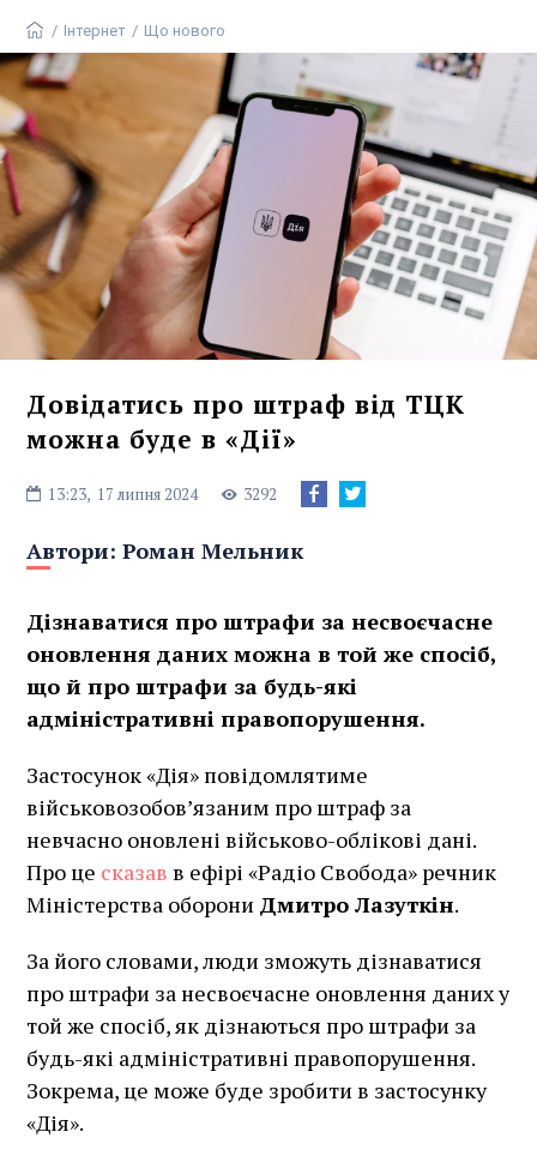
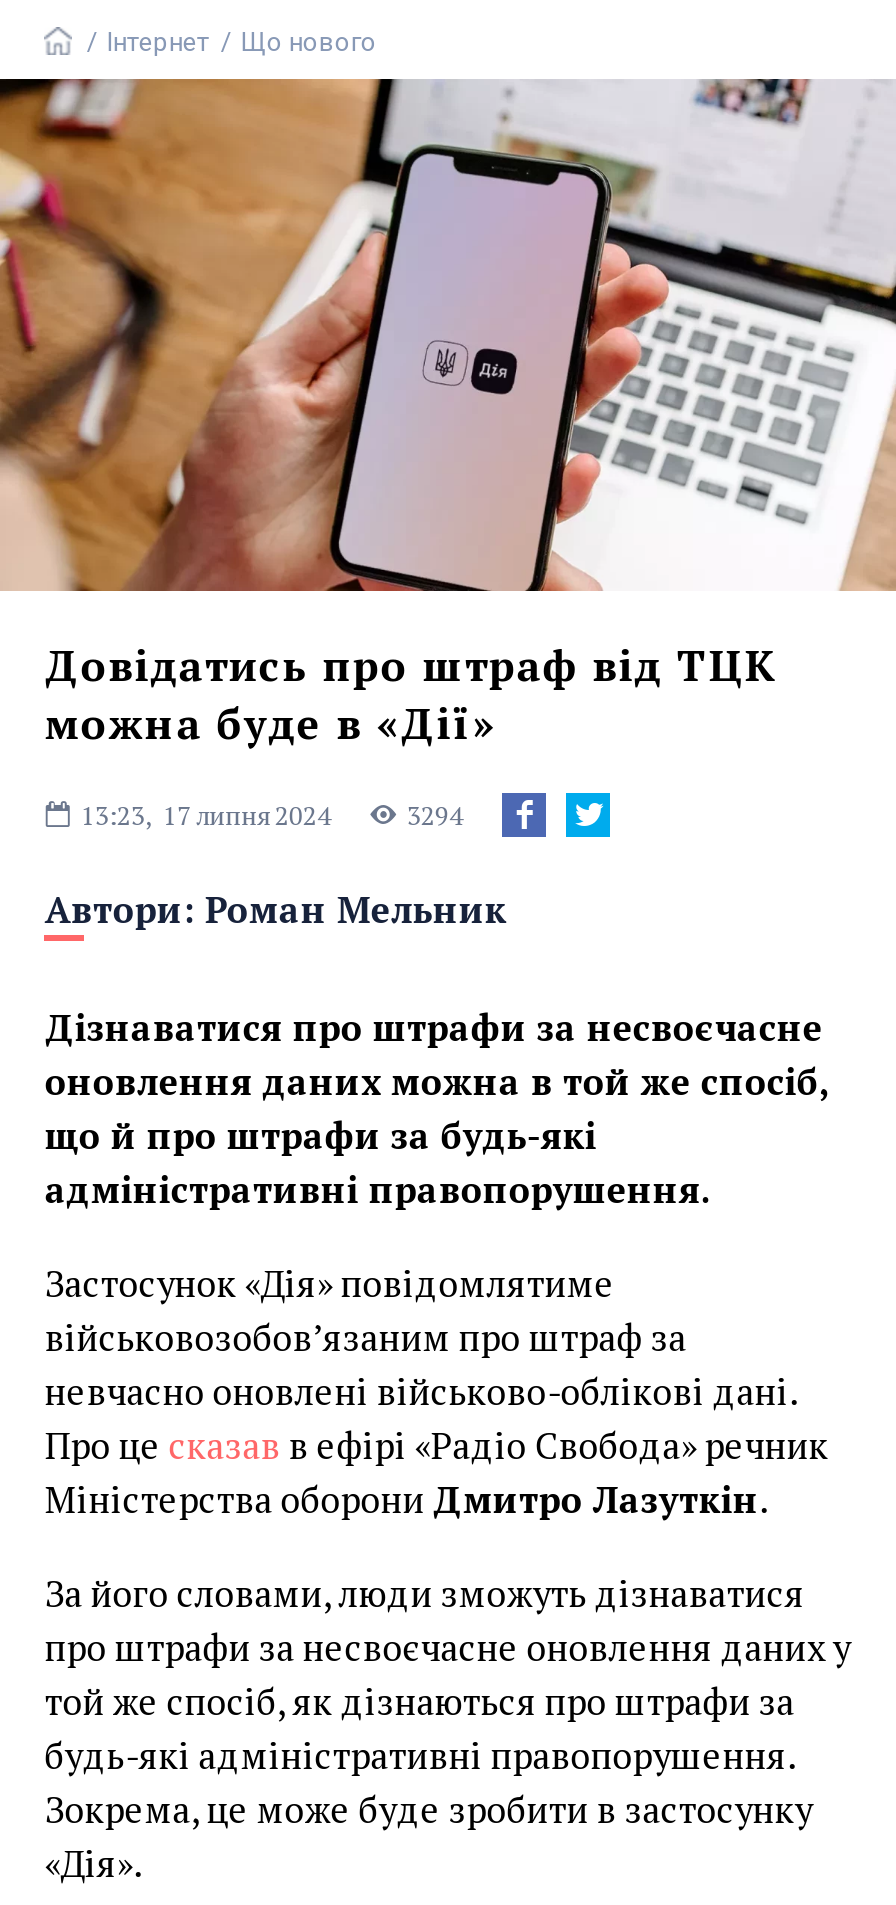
- 3292
+ 3294
